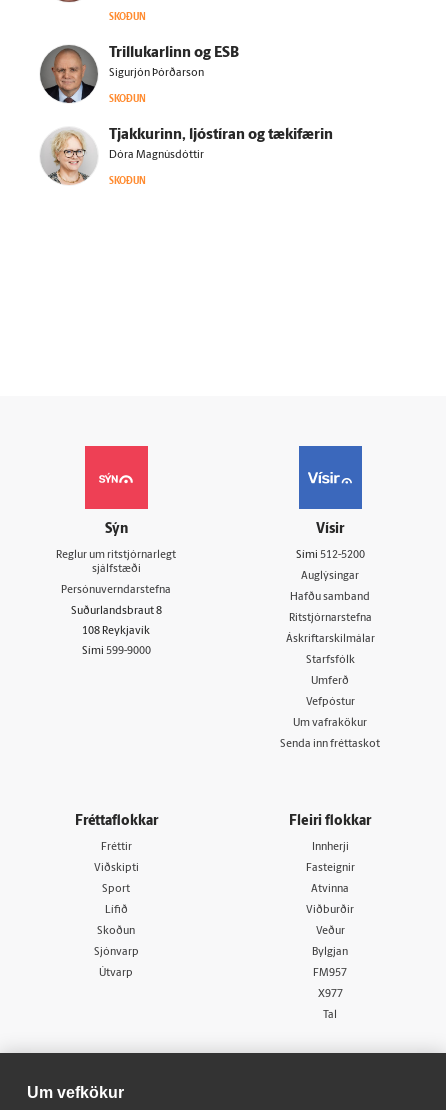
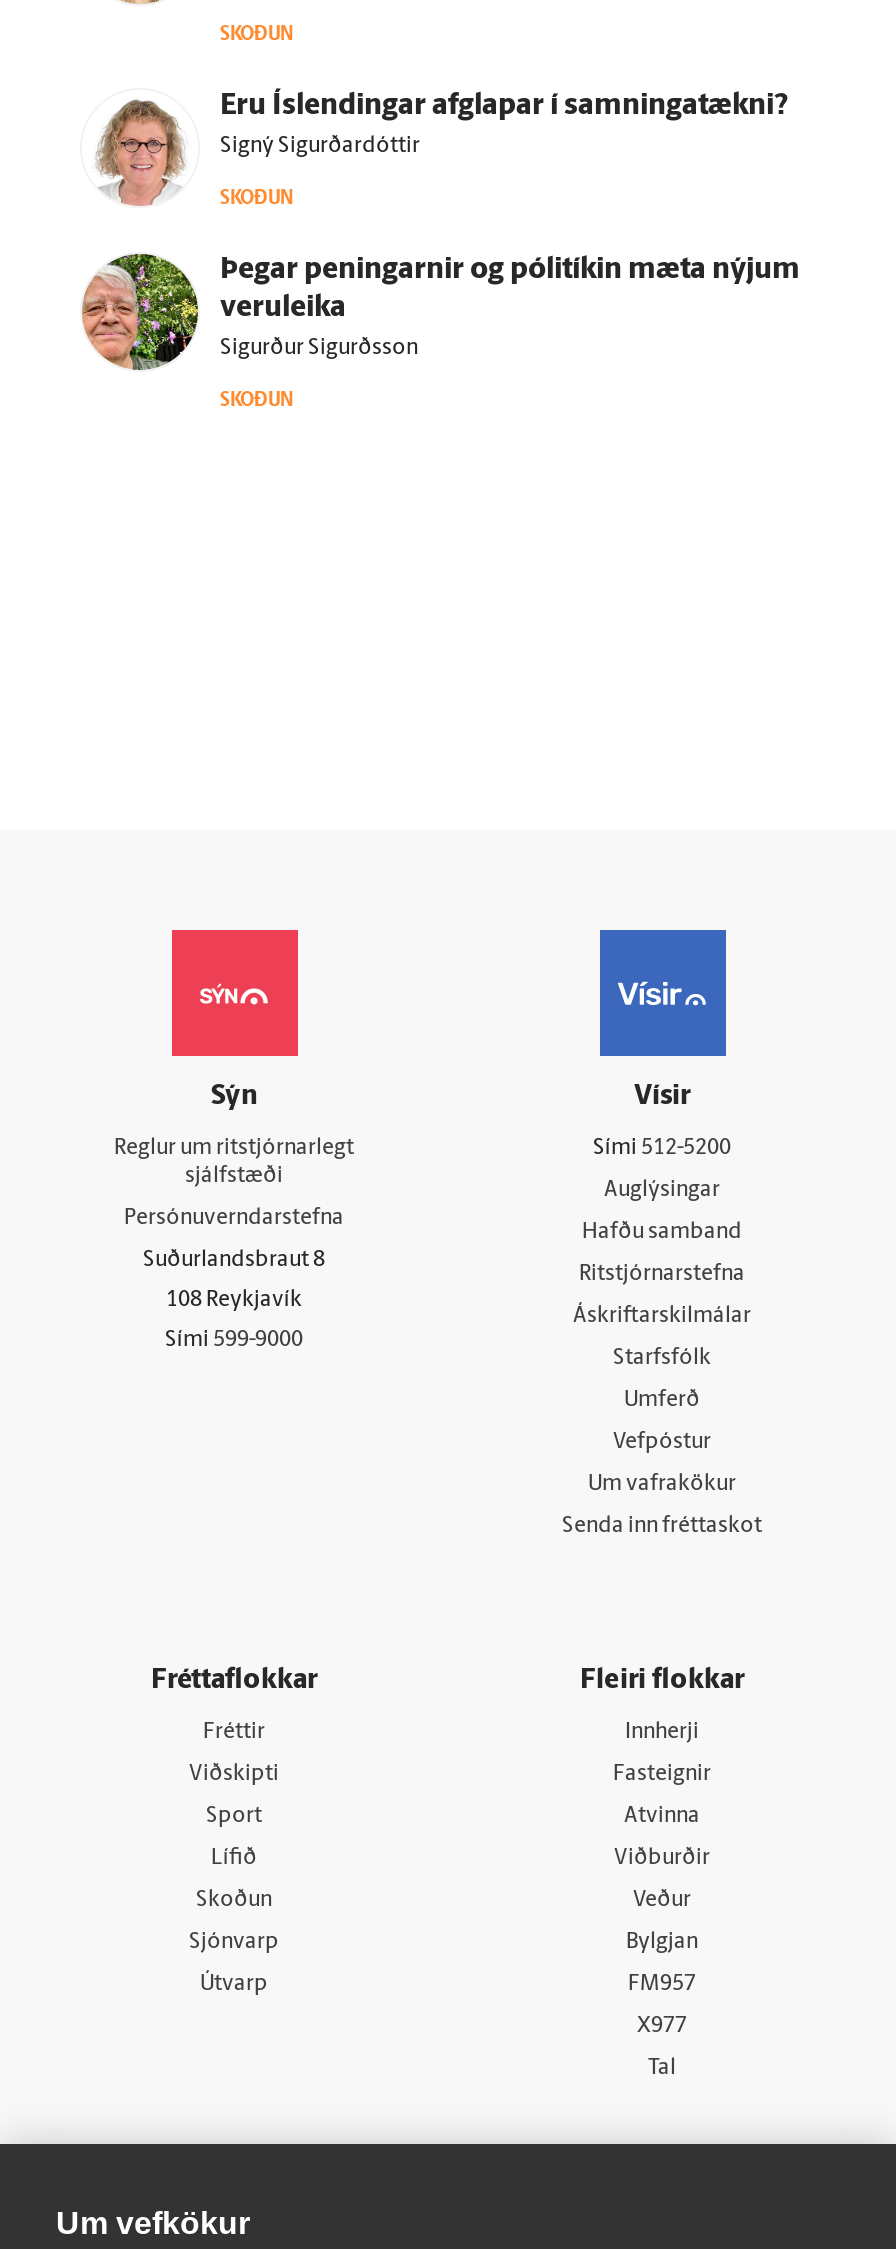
- [image]
- Trillukarlinn og ESB
+ [image]
+ Eru Íslendingar afglapar í samningatækni?

- Sigurjón Þórðarson
+ Signý Sigurðardóttir

- [image]
- Tjakkurinn, ljóstíran og tækifærin
+ [image]
+ Þegar peningarnir og pólitíkin mæta nýjum
+ veruleika

- Dóra Magnúsdóttir
+ Sigurður Sigurðsson
